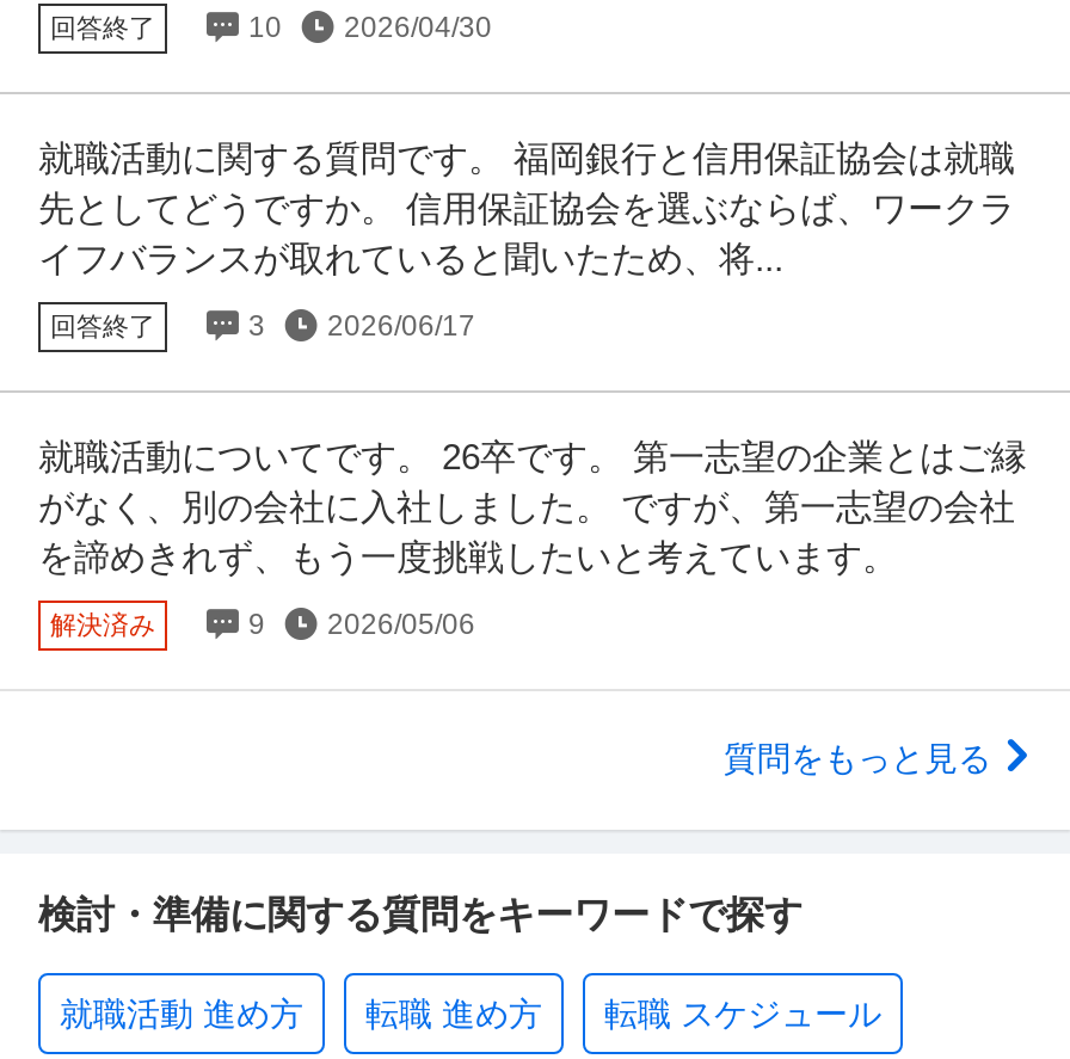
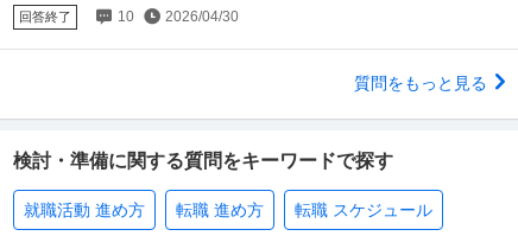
- 就職活動に関する質問です。 福岡銀行と信用保証協会は就職
- 先としてどうですか。 信用保証協会を選ぶならば、ワークラ
- イフバランスが取れていると聞いたため、将...
- 回答終了
- 3
- 2026/06/17
- 就職活動についてです。 26卒です。 第一志望の企業とはご縁
- がなく、別の会社に入社しました。 ですが、第一志望の会社
- を諦めきれず、もう一度挑戦したいと考えています。
- 解決済み
- 9
- 2026/05/06
